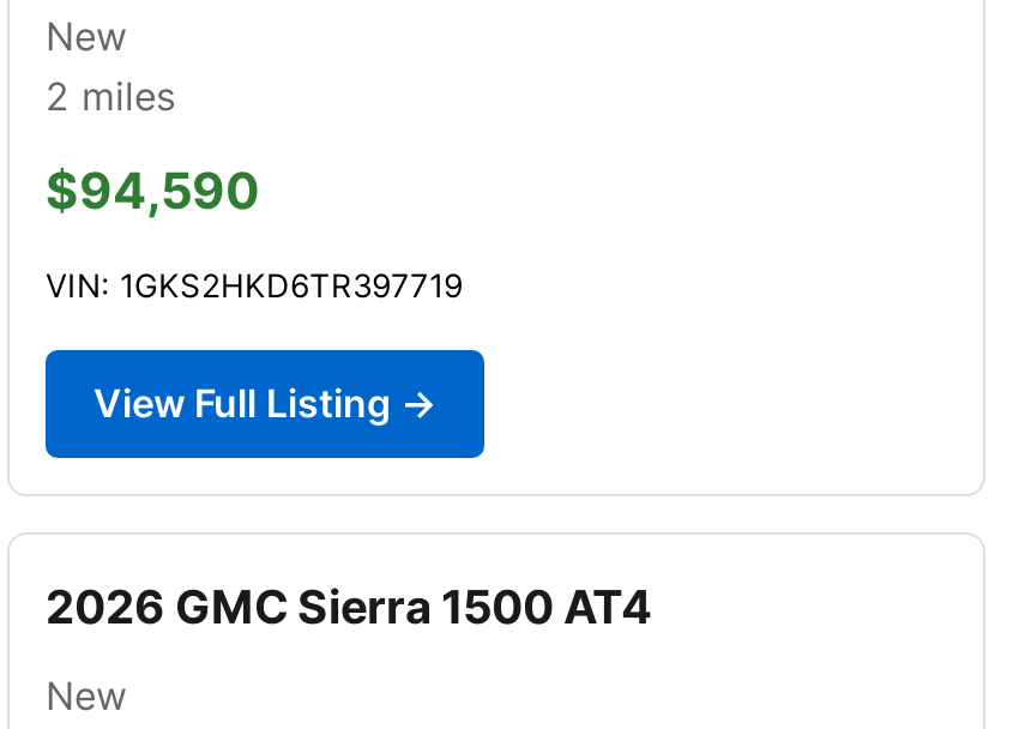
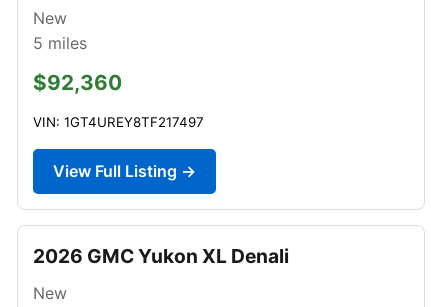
- 2 miles
+ 5 miles

- $94,590
+ $92,360

- VIN: 1GKS2HKD6TR397719
+ VIN: 1GT4UREY8TF217497

- 2026 GMC Sierra 1500 AT4
+ 2026 GMC Yukon XL Denali
